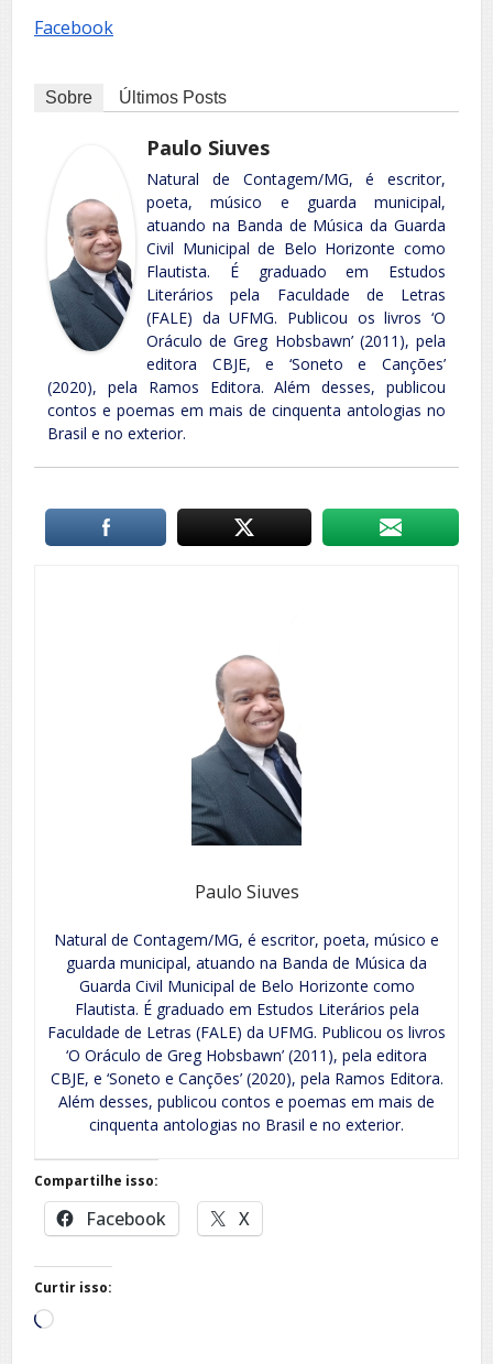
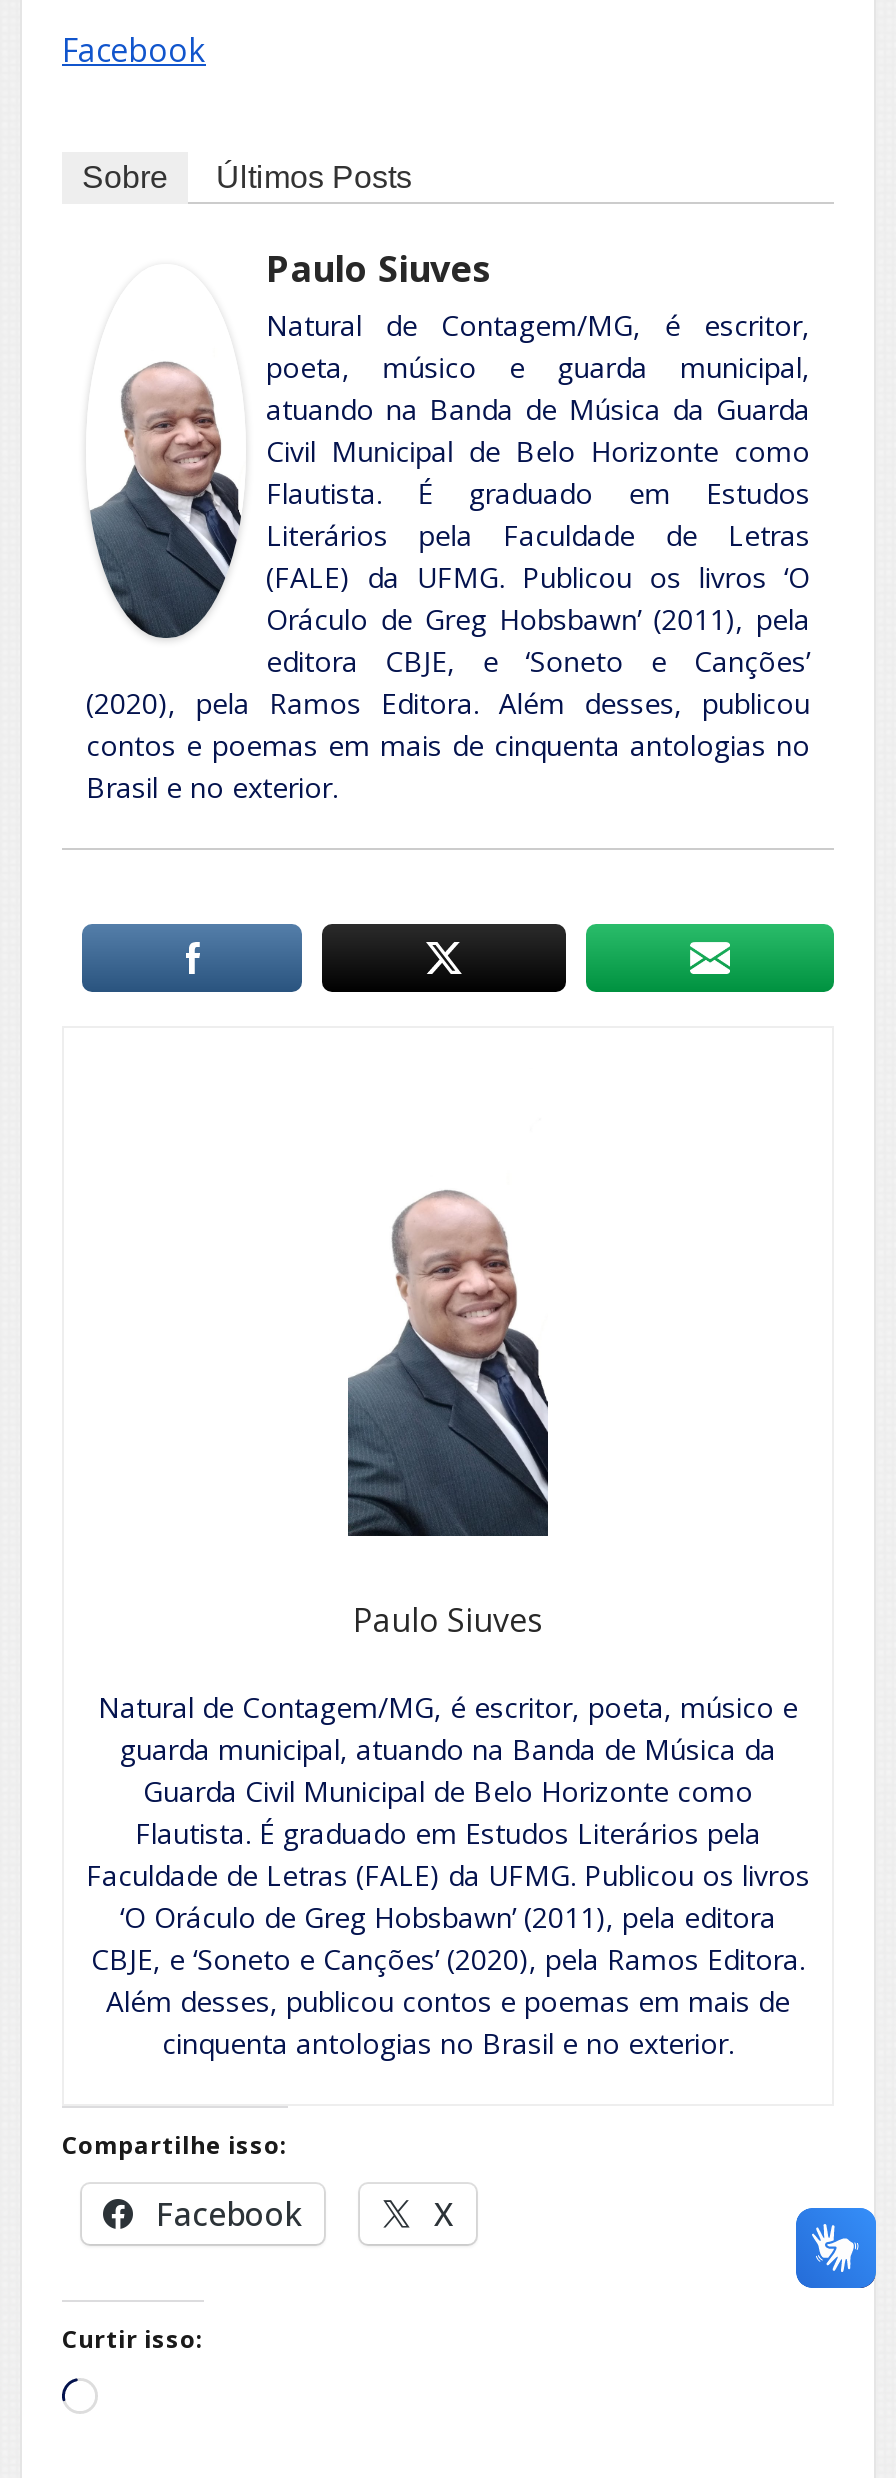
+ [image]
